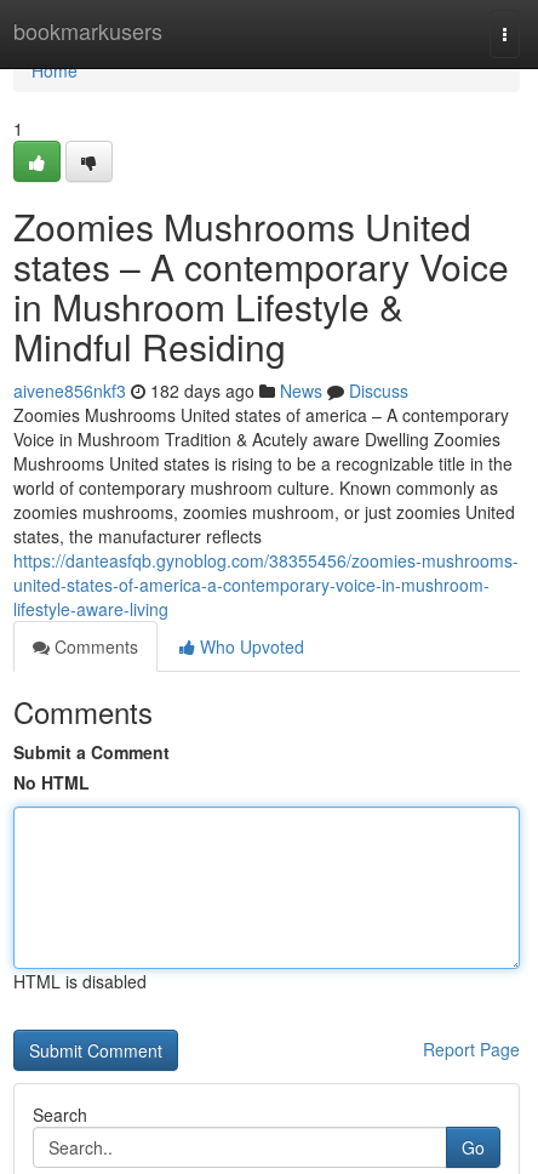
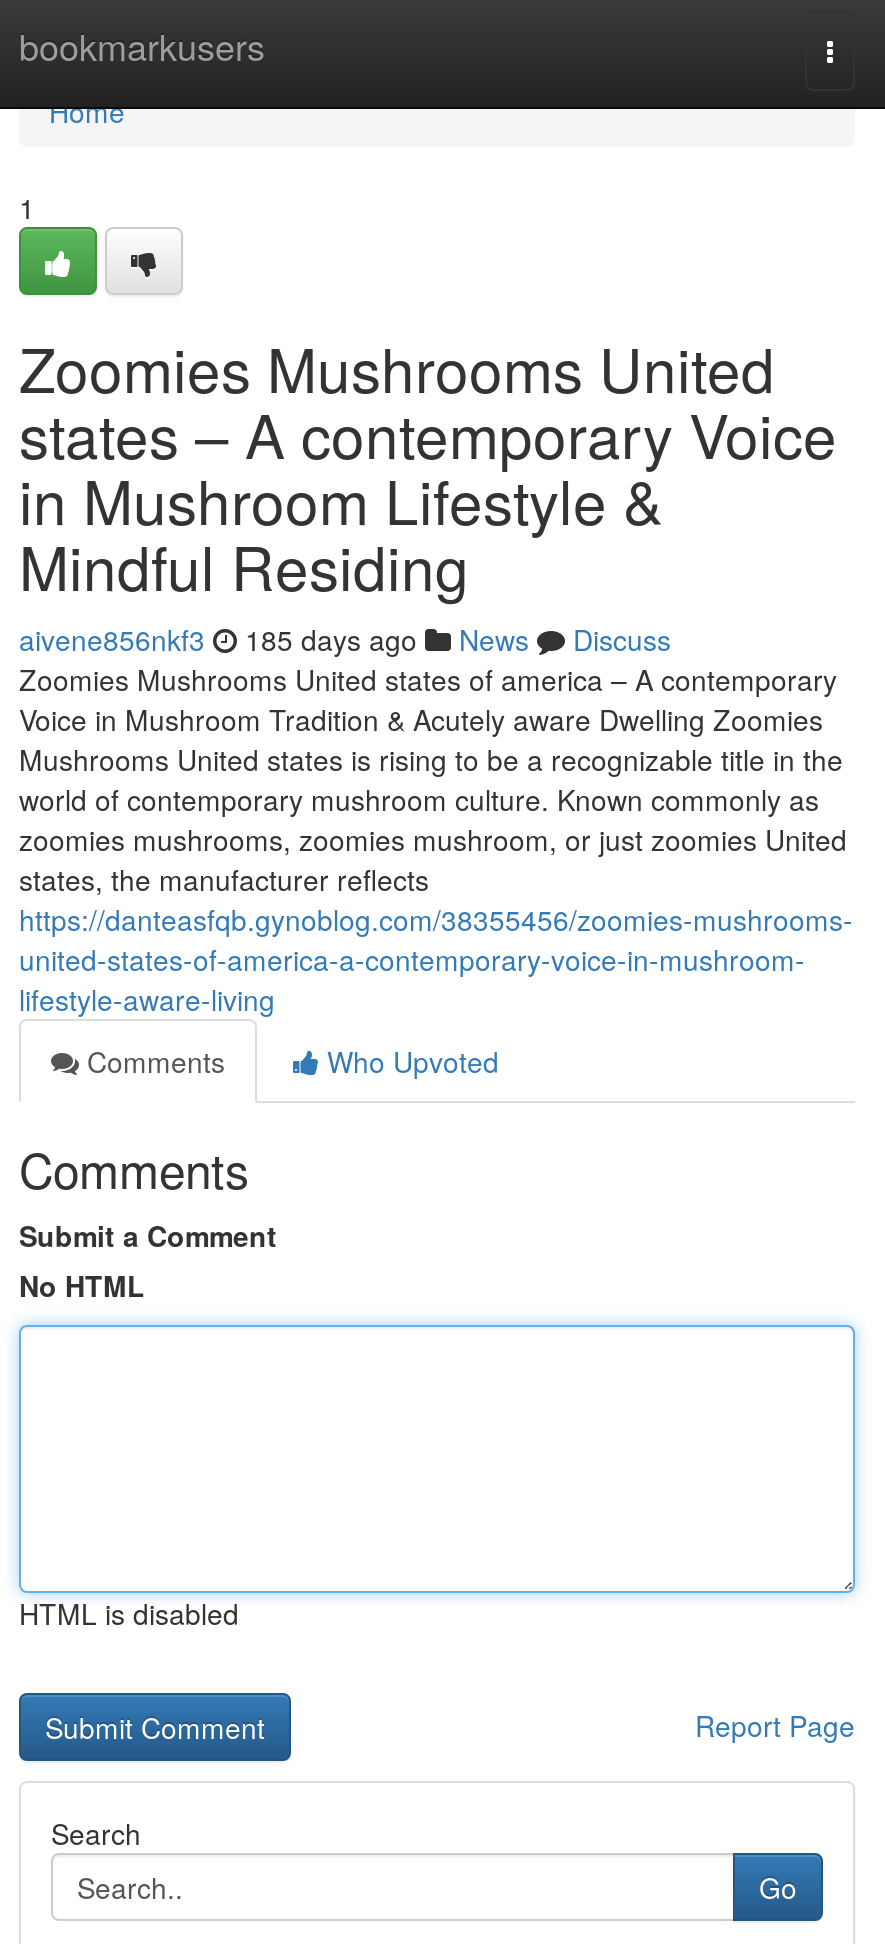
- aivene856nkf3 182 days ago News Discuss
+ aivene856nkf3 185 days ago News Discuss
